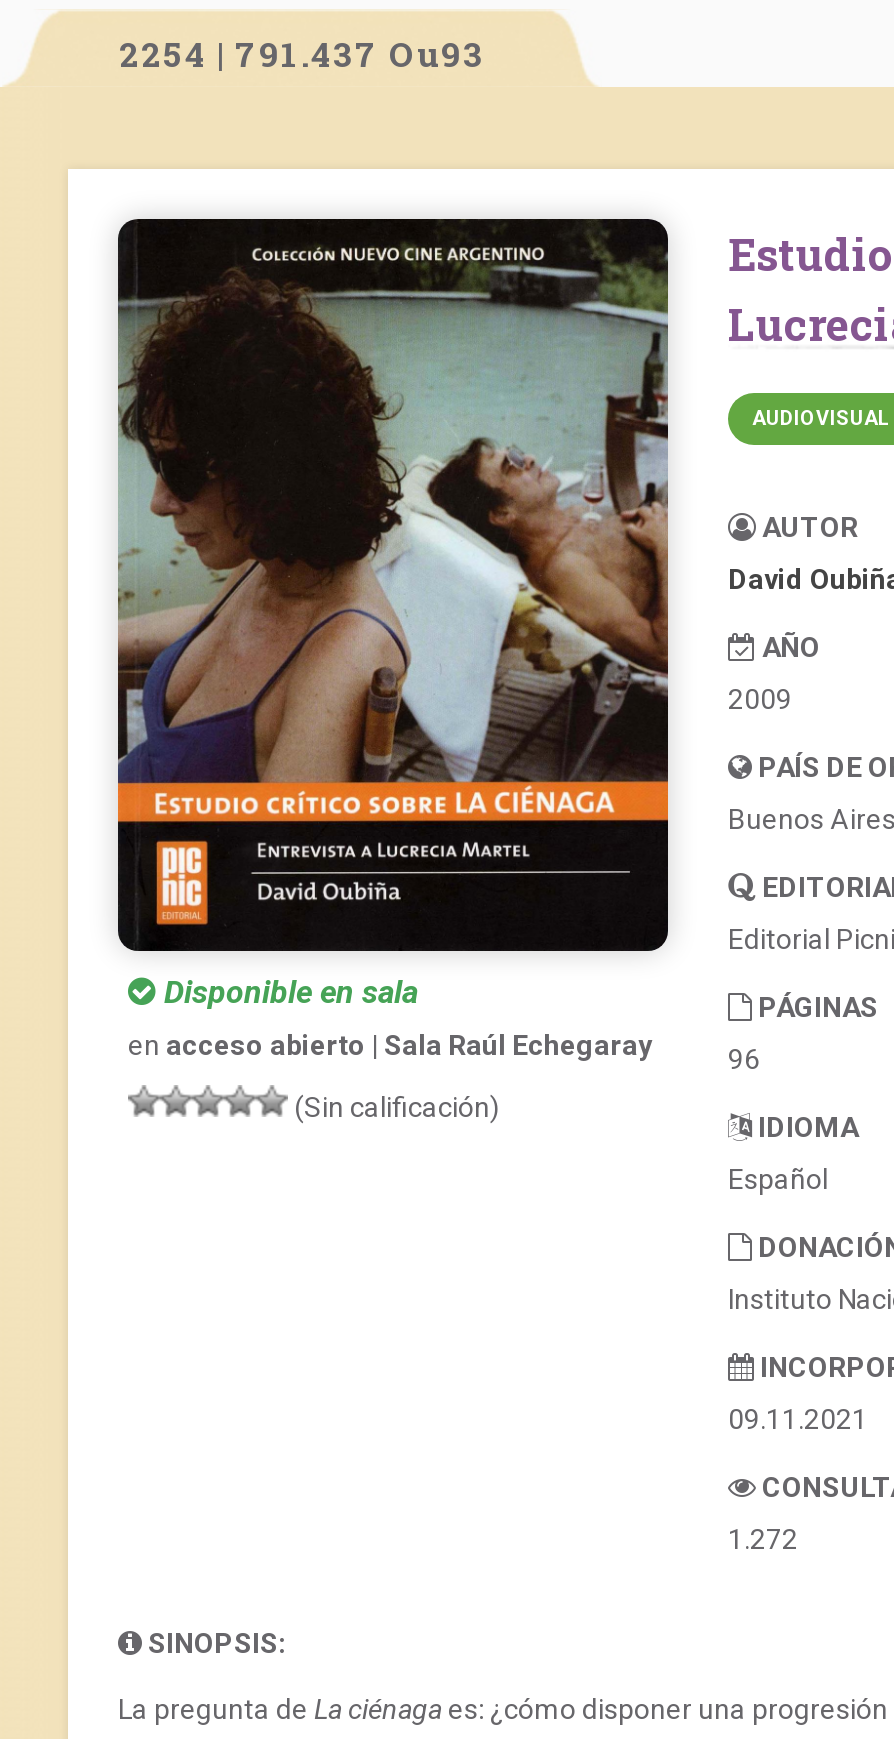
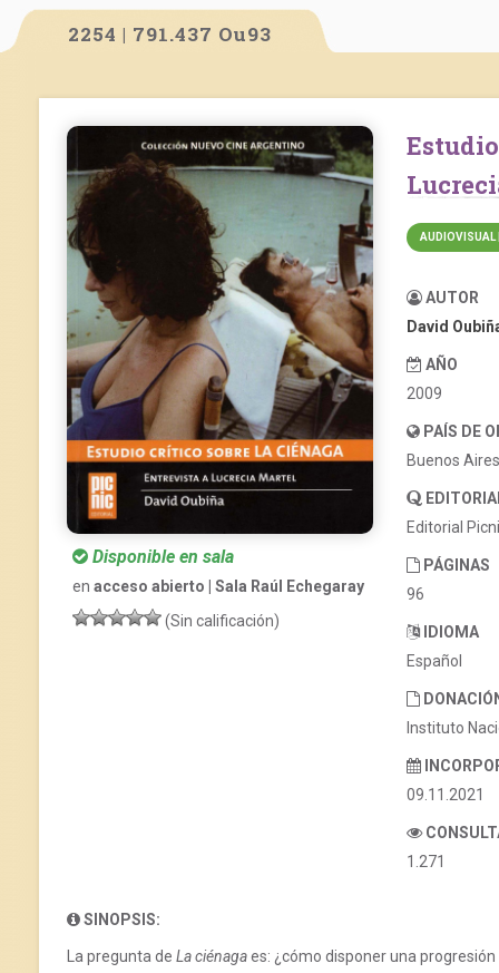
- 1.272
+ 1.271
